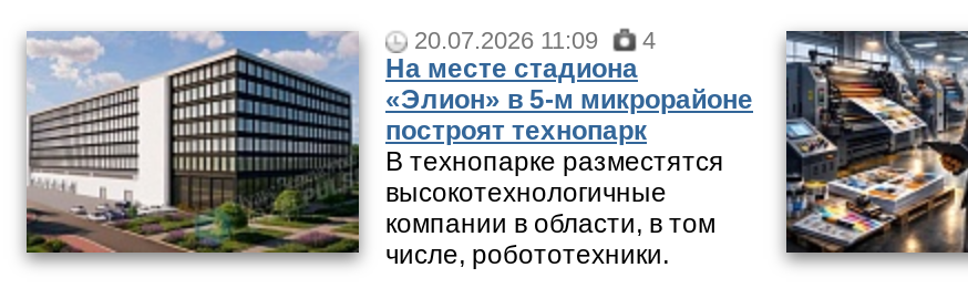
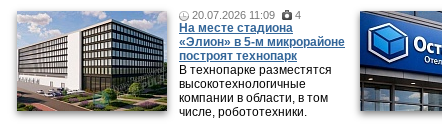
- [image]
+ [image]
